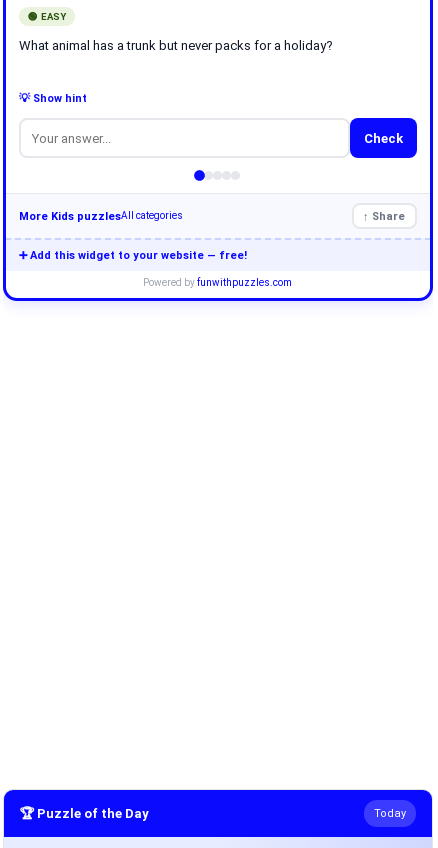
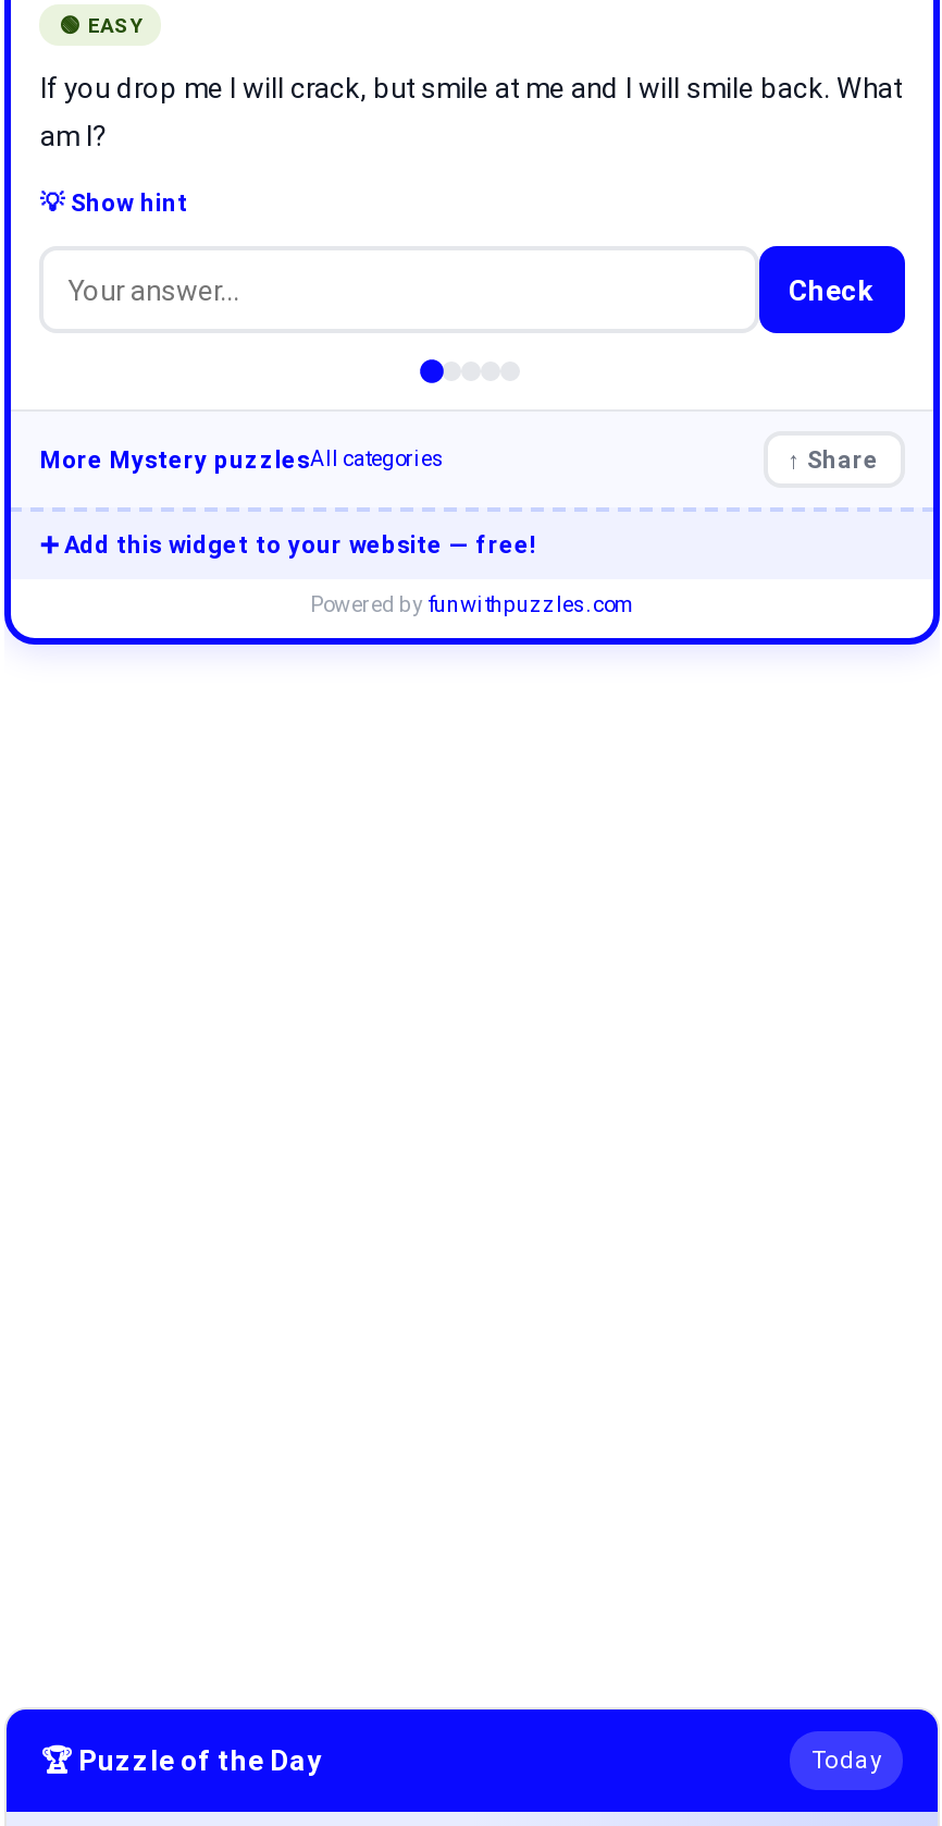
- What animal has a trunk but never packs for a holiday?
+ If you drop me I will crack, but smile at me and I will smile back. What
+ am I?

- More Kids puzzlesAll categories
+ More Mystery puzzlesAll categories
